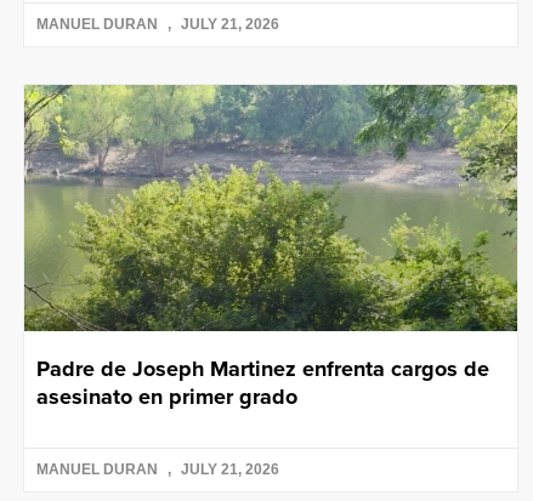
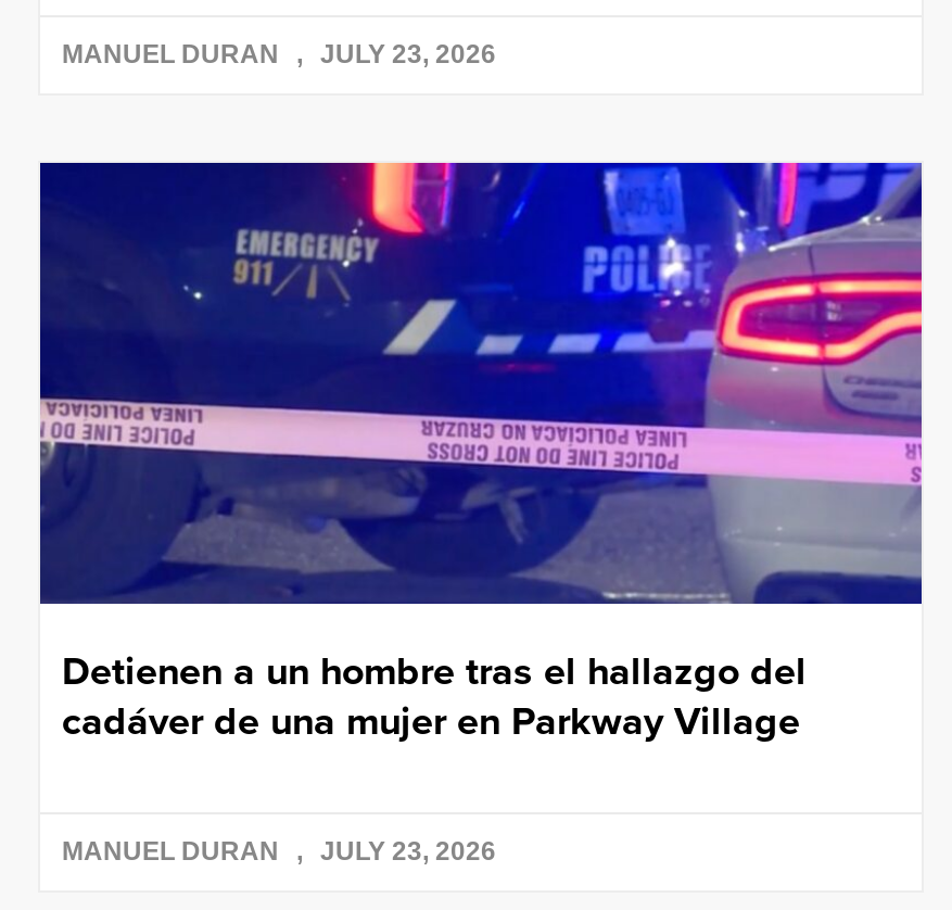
- MANUEL DURAN JULY 21, 2026
+ MANUEL DURAN JULY 23, 2026

- [image]
- Padre de Joseph Martinez enfrenta cargos de
- asesinato en primer grado
+ [image]
+ Detienen a un hombre tras el hallazgo del
+ cadáver de una mujer en Parkway Village

- MANUEL DURAN JULY 21, 2026
+ MANUEL DURAN JULY 23, 2026
